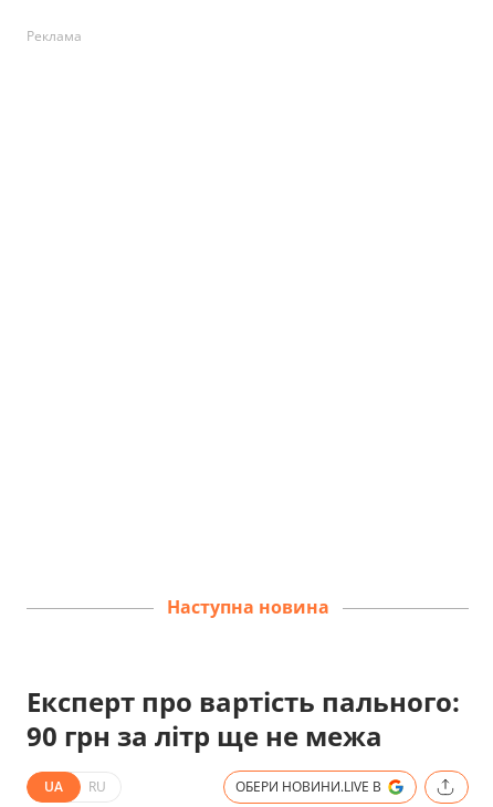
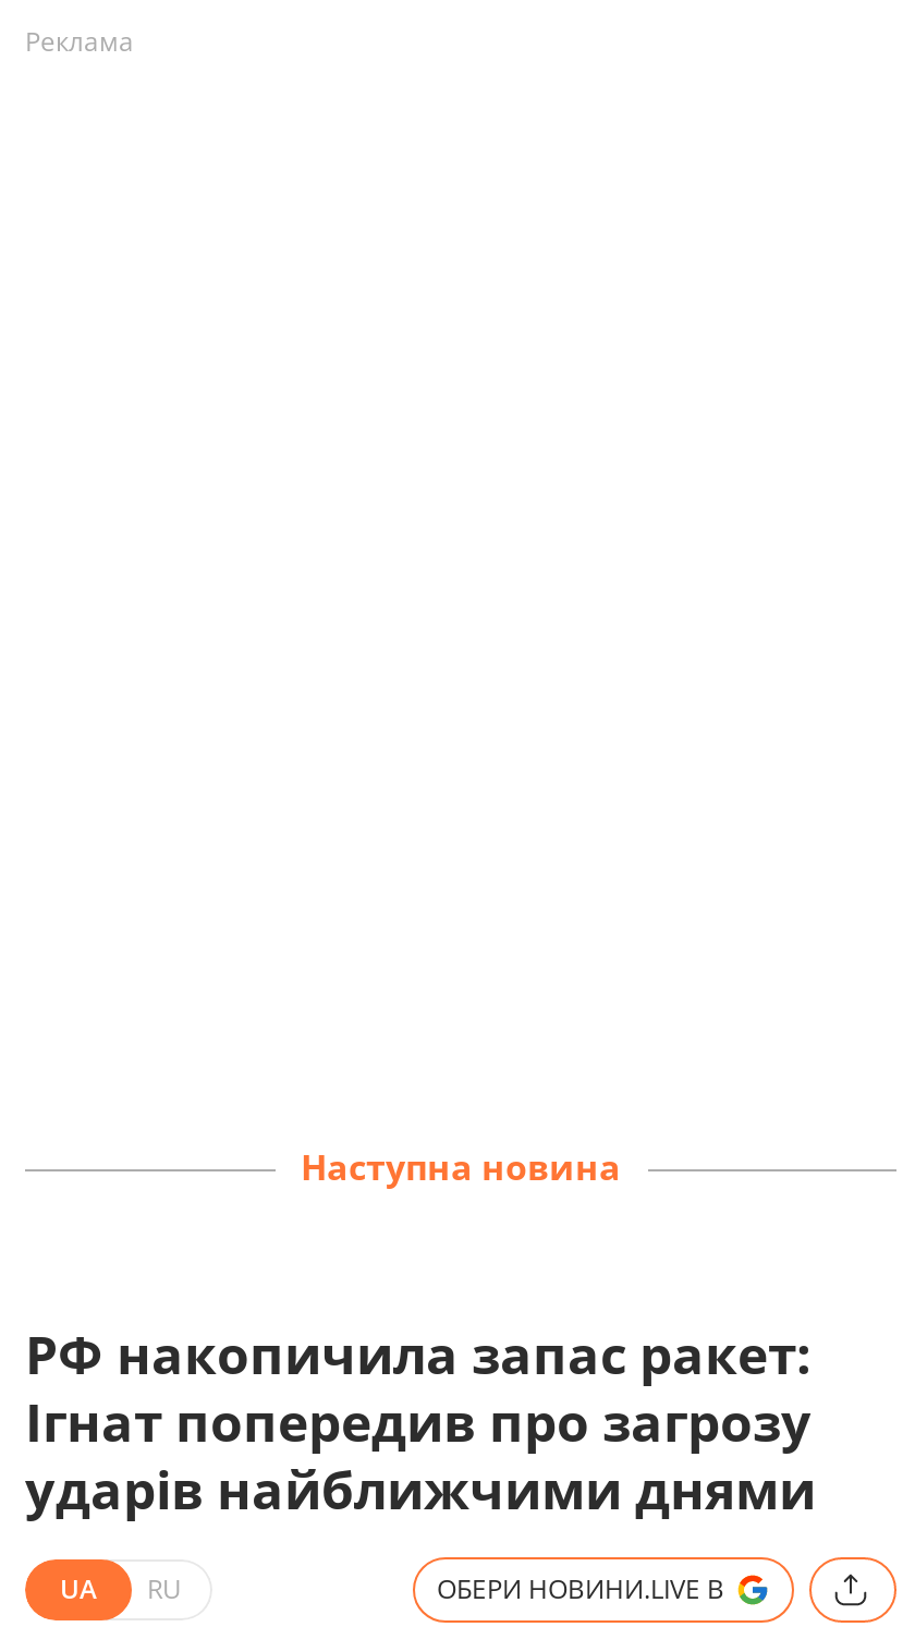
- Експерт про вартість пального:
- 90 грн за літр ще не межа
+ РФ накопичила запас ракет:
+ Ігнат попередив про загрозу
+ ударів найближчими днями
